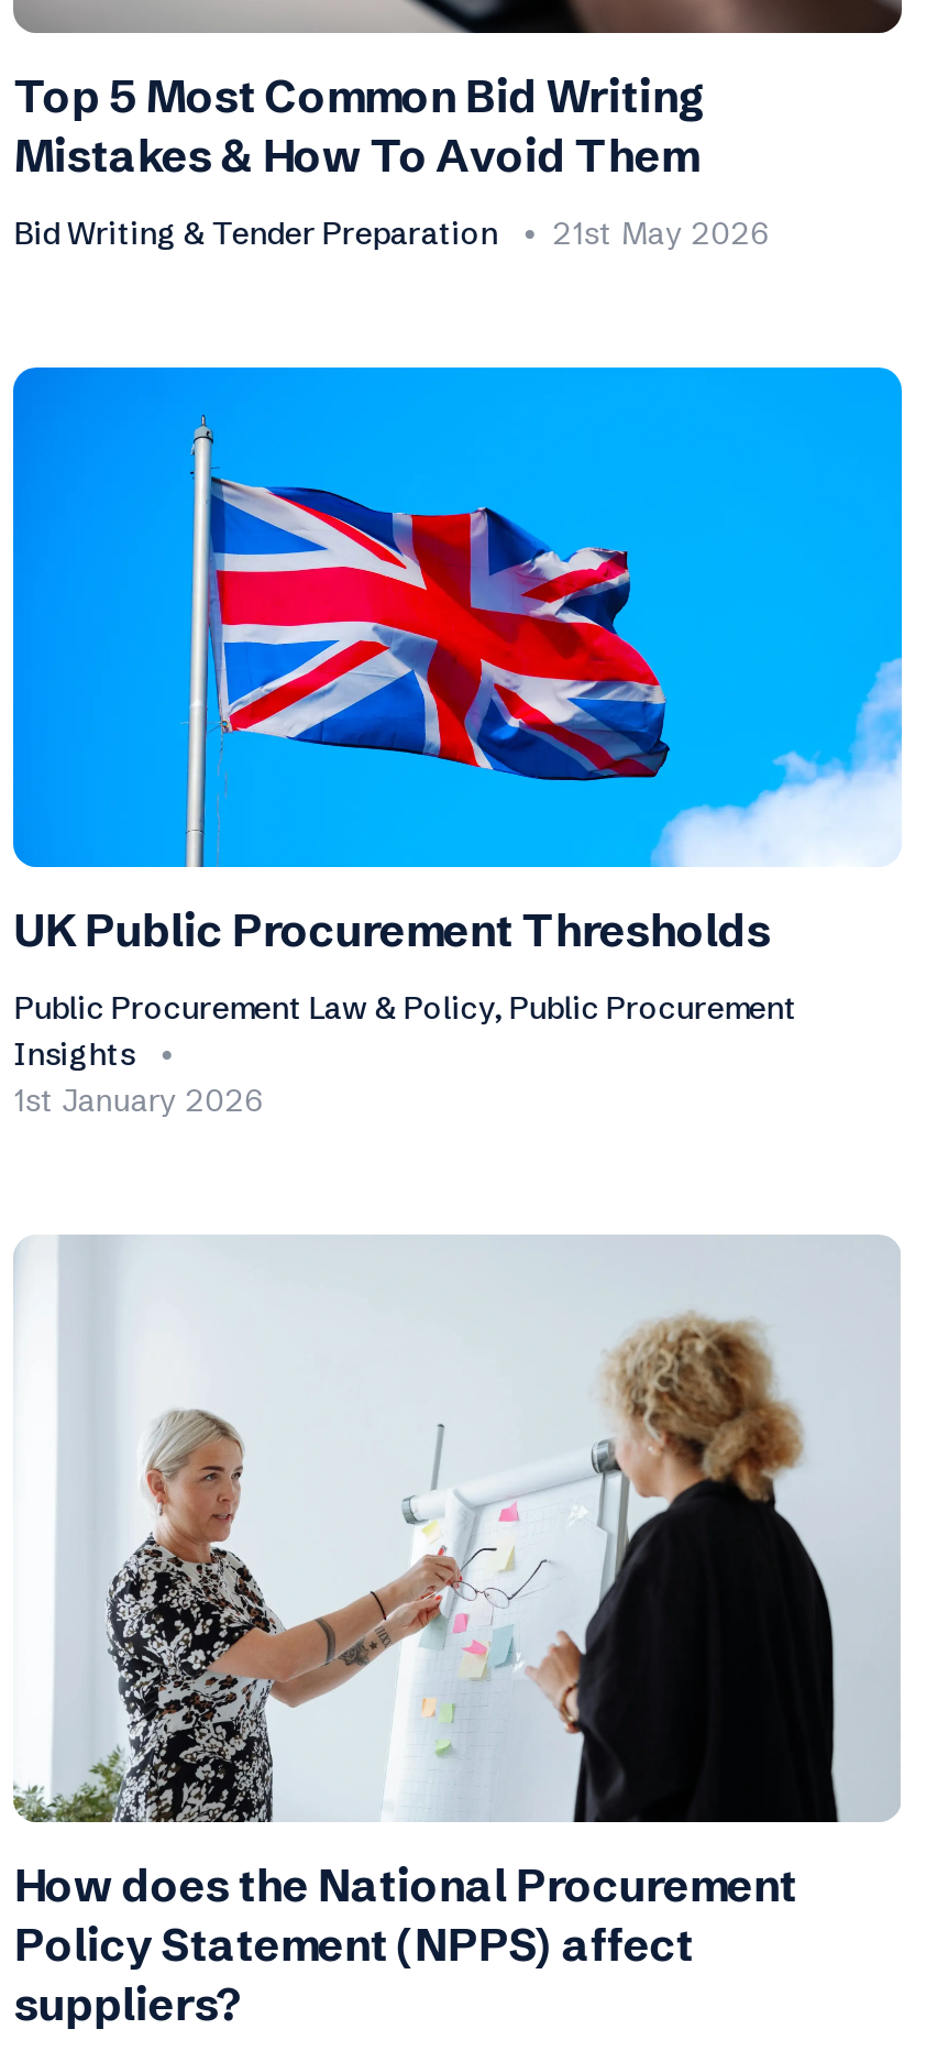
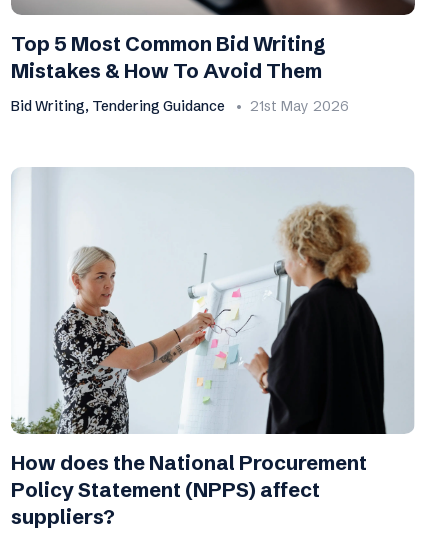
- Bid Writing & Tender Preparation
+ Bid Writing, Tendering Guidance

- [image]
- UK Public Procurement Thresholds
- Public Procurement Law & Policy, Public Procurement
- Insights
- 1st January 2026
